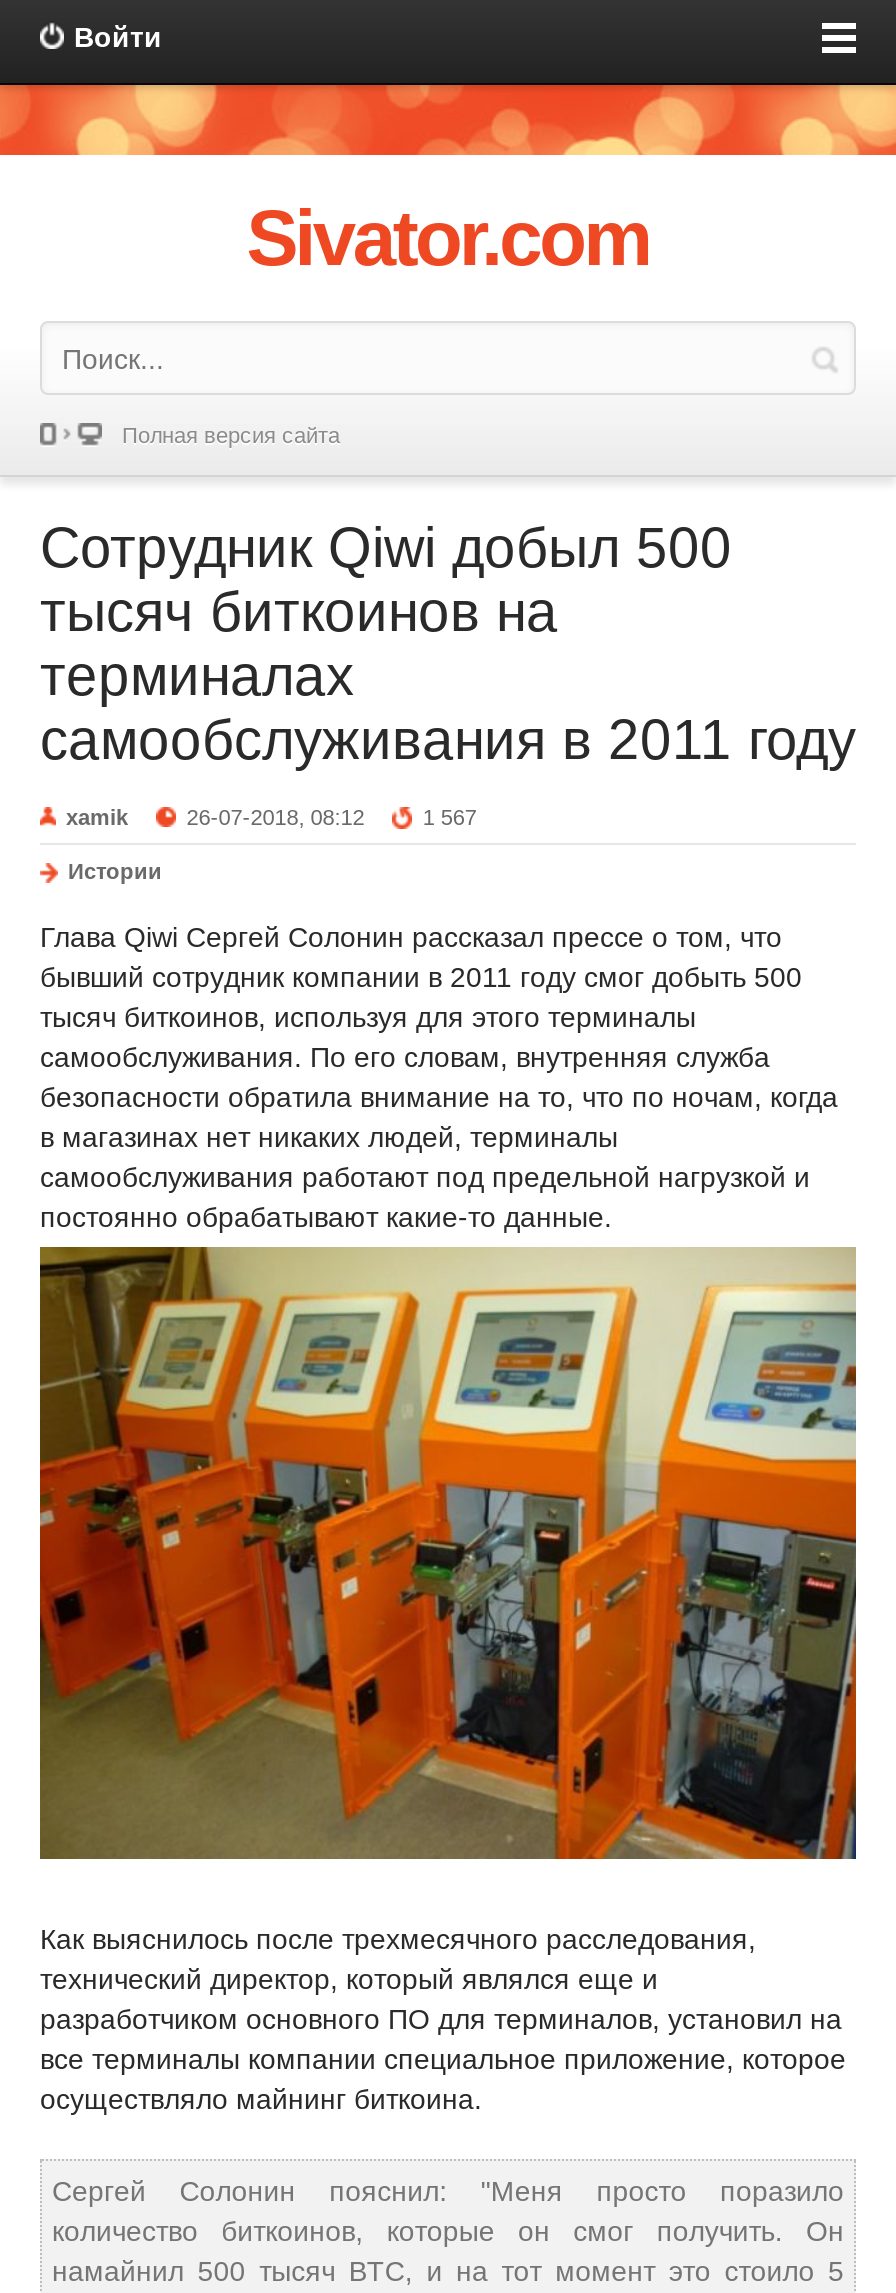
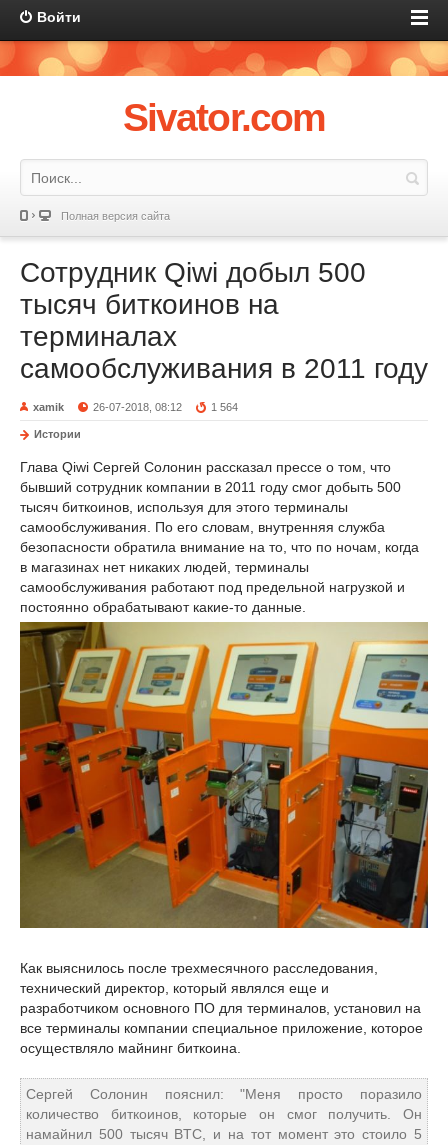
- 1 567
+ 1 564
